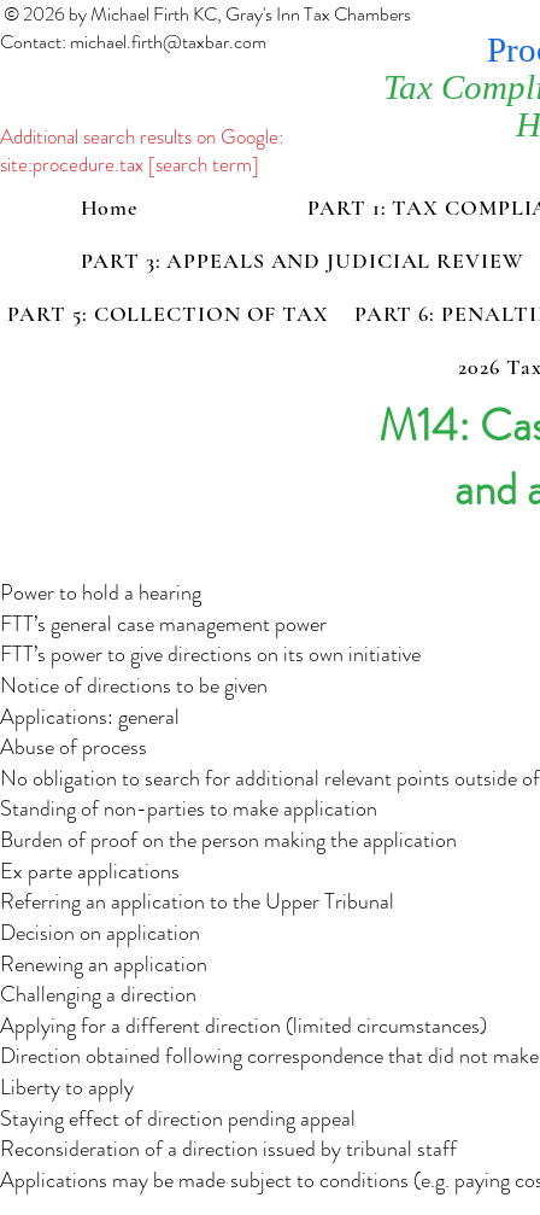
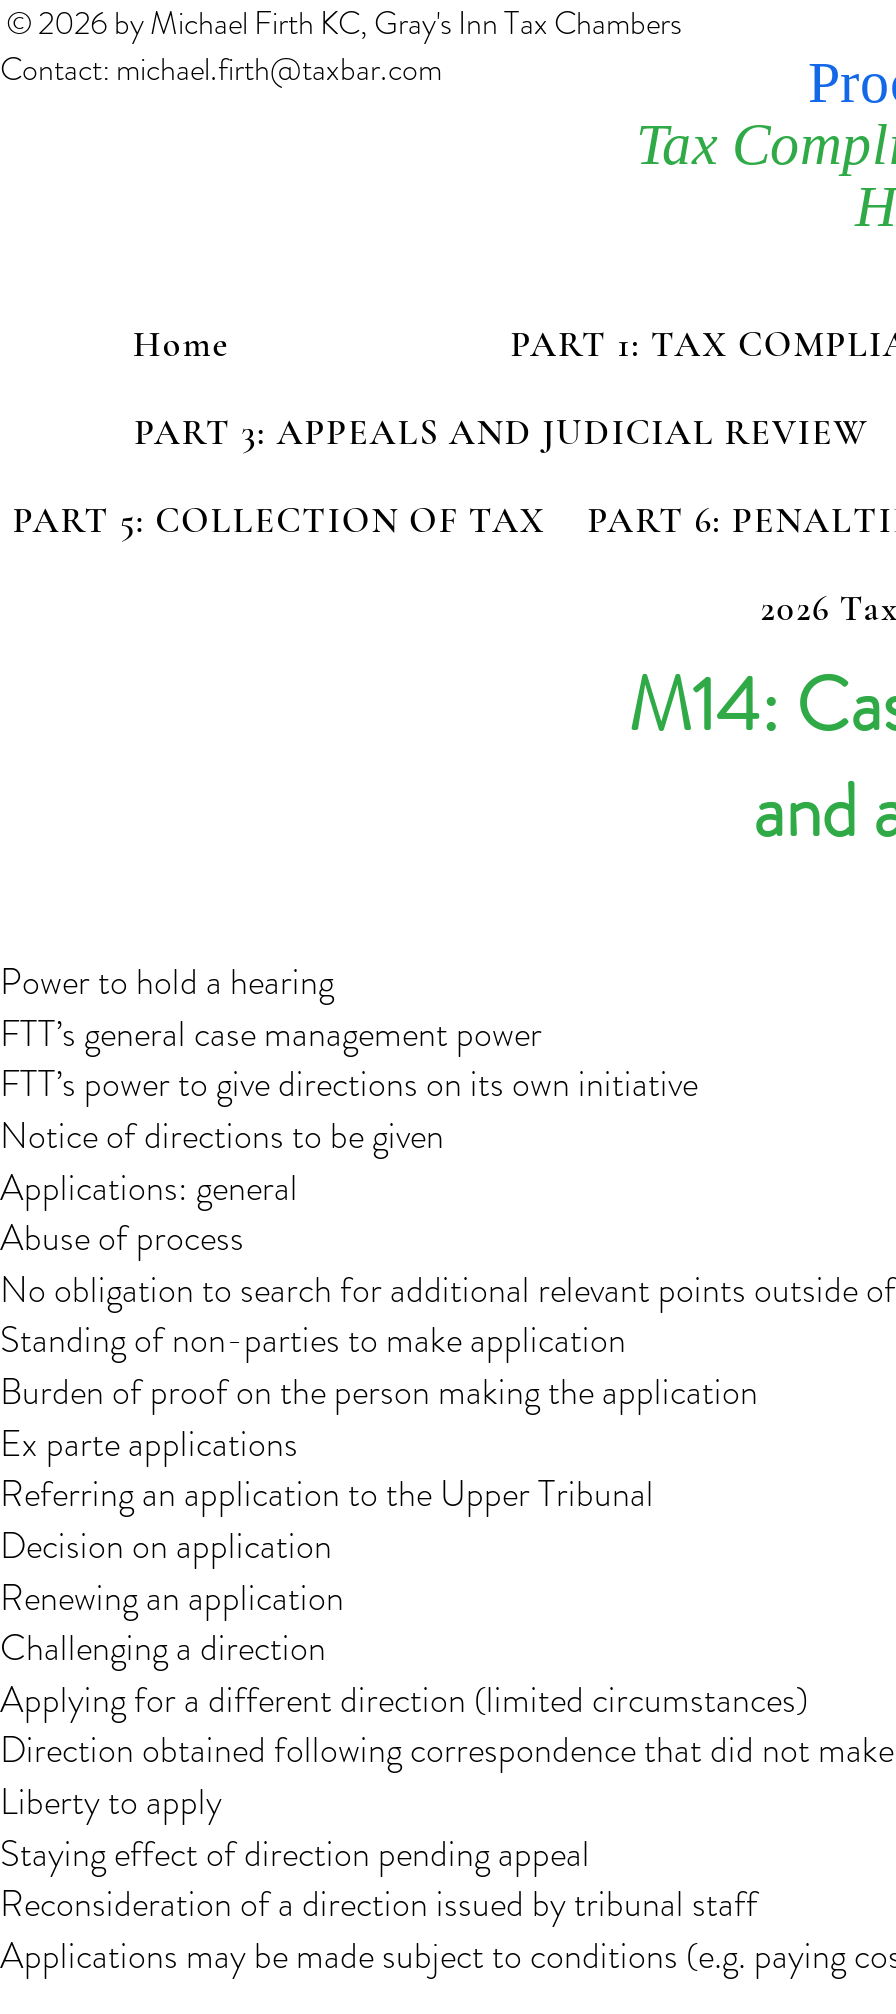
- Additional search results on Google:
- site:procedure.tax [search term]
